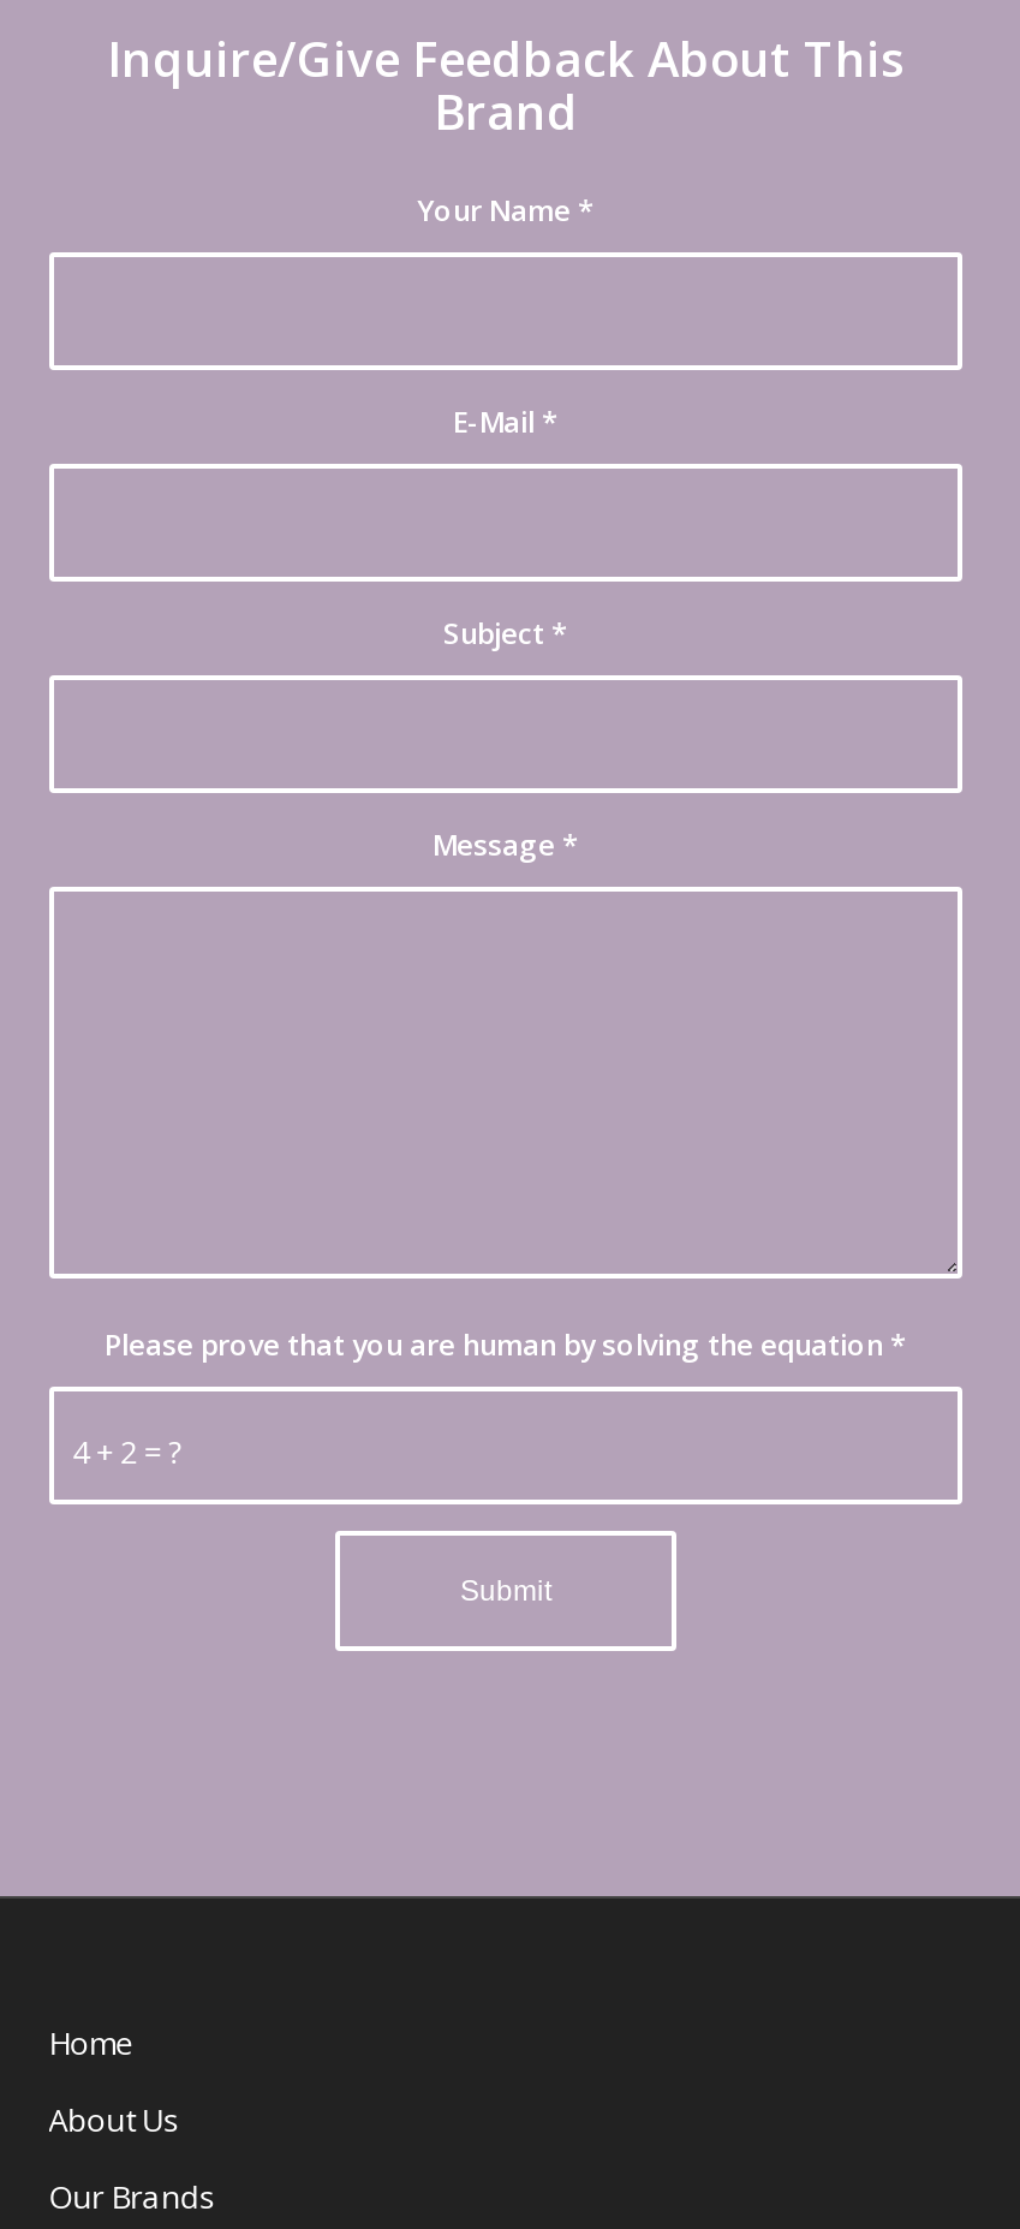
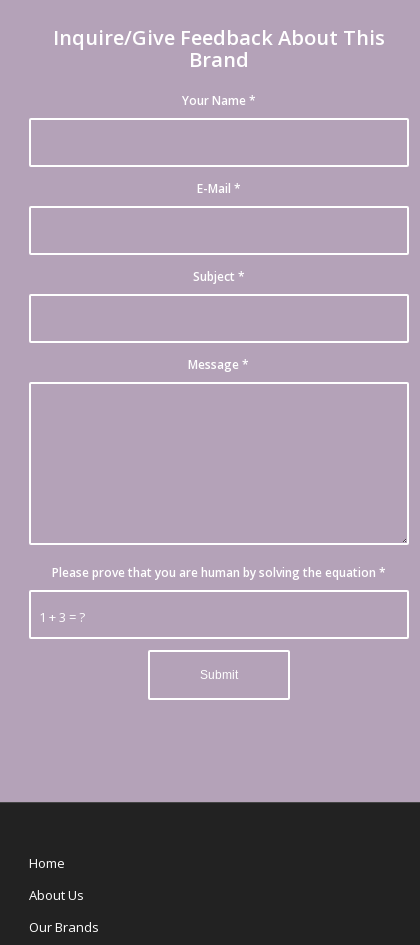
- 4 + 2 = ?
+ 1 + 3 = ?
